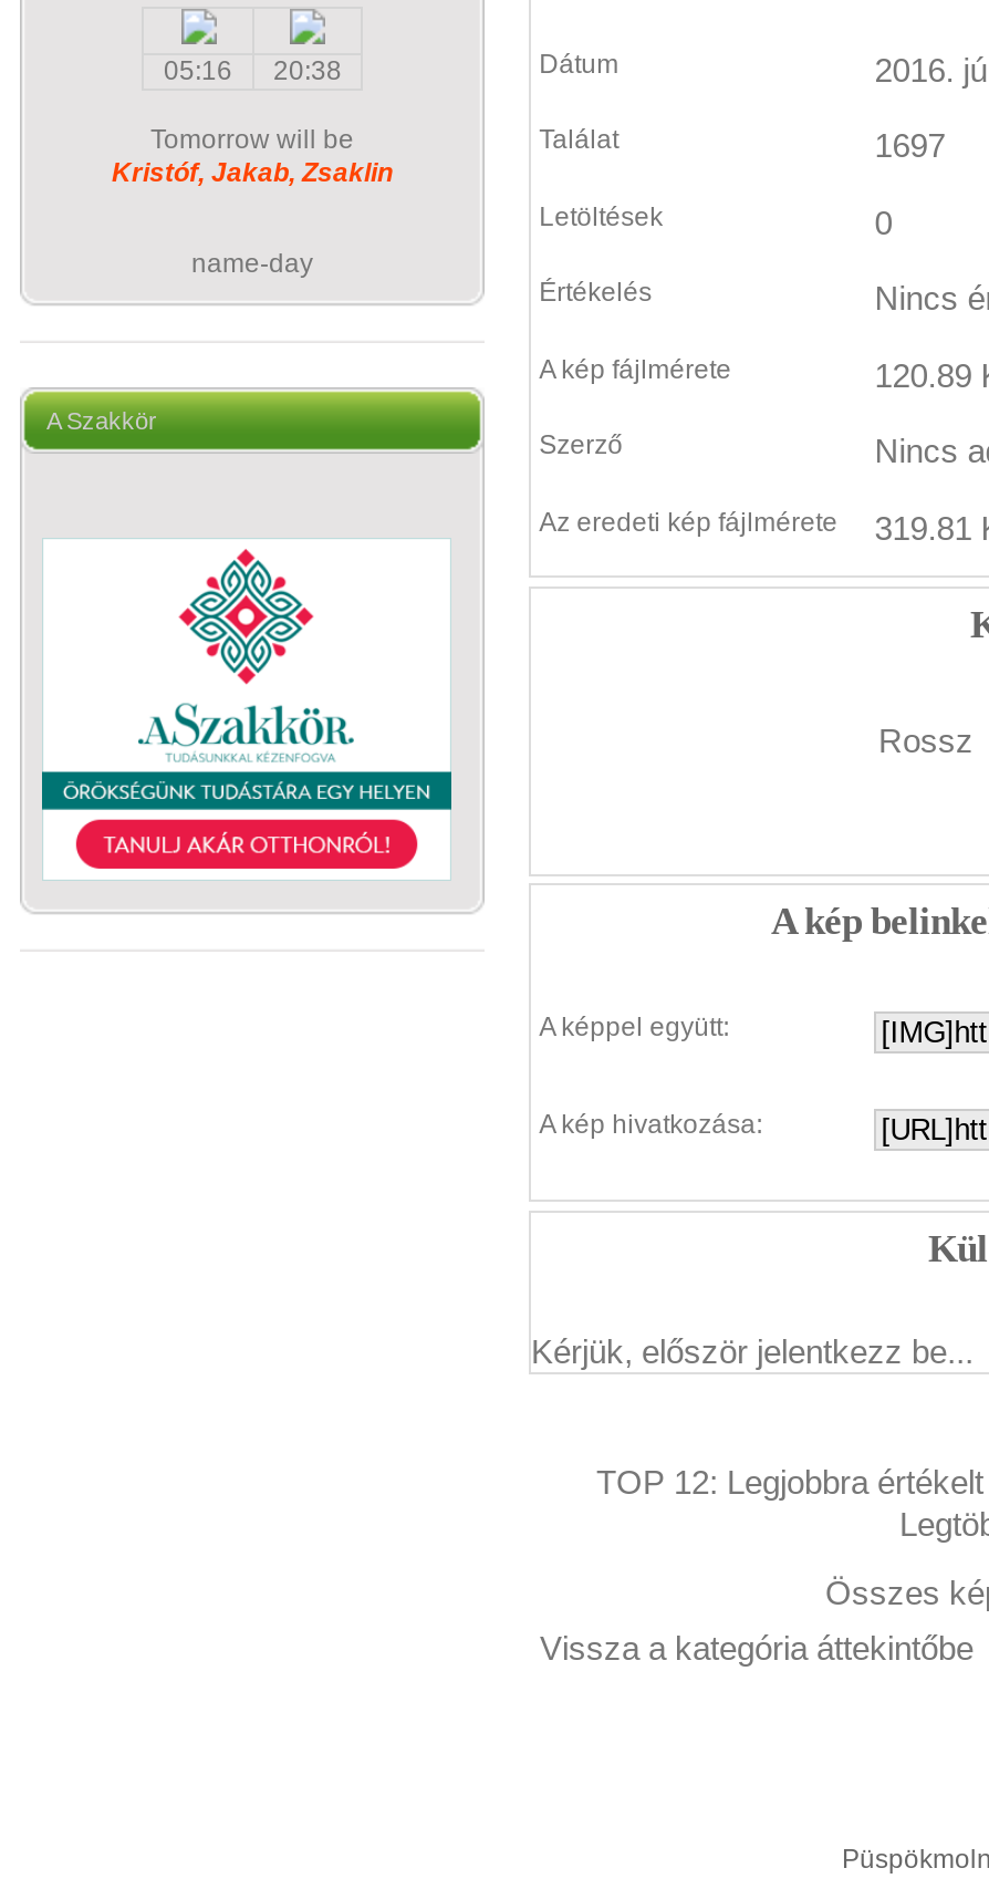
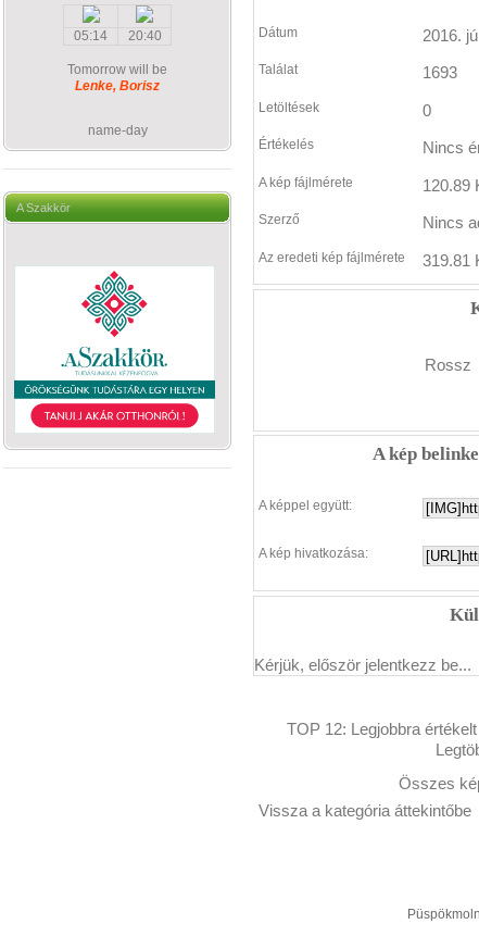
- 05:16
- 20:38
+ 05:14
+ 20:40

- 1697
+ 1693

- Kristóf, Jakab, Zsaklin
+ Lenke, Borisz
